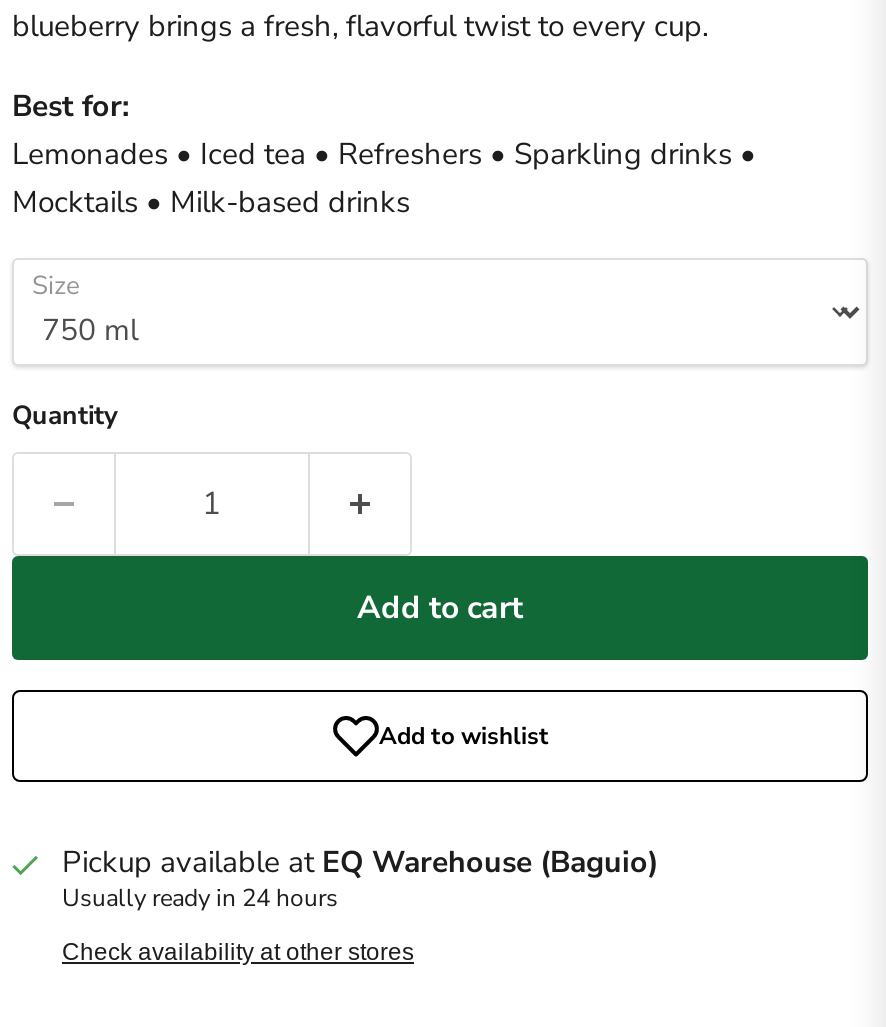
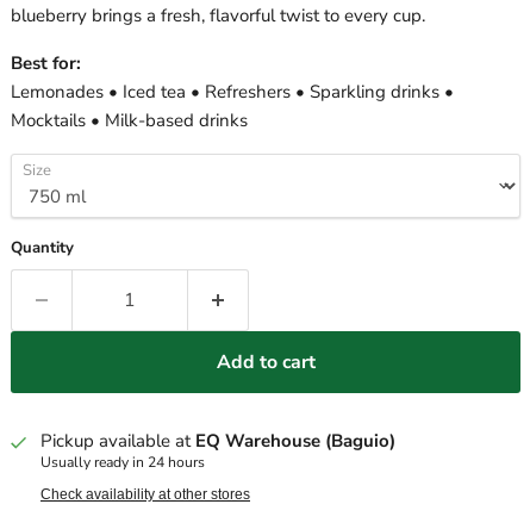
- Add to wishlist
